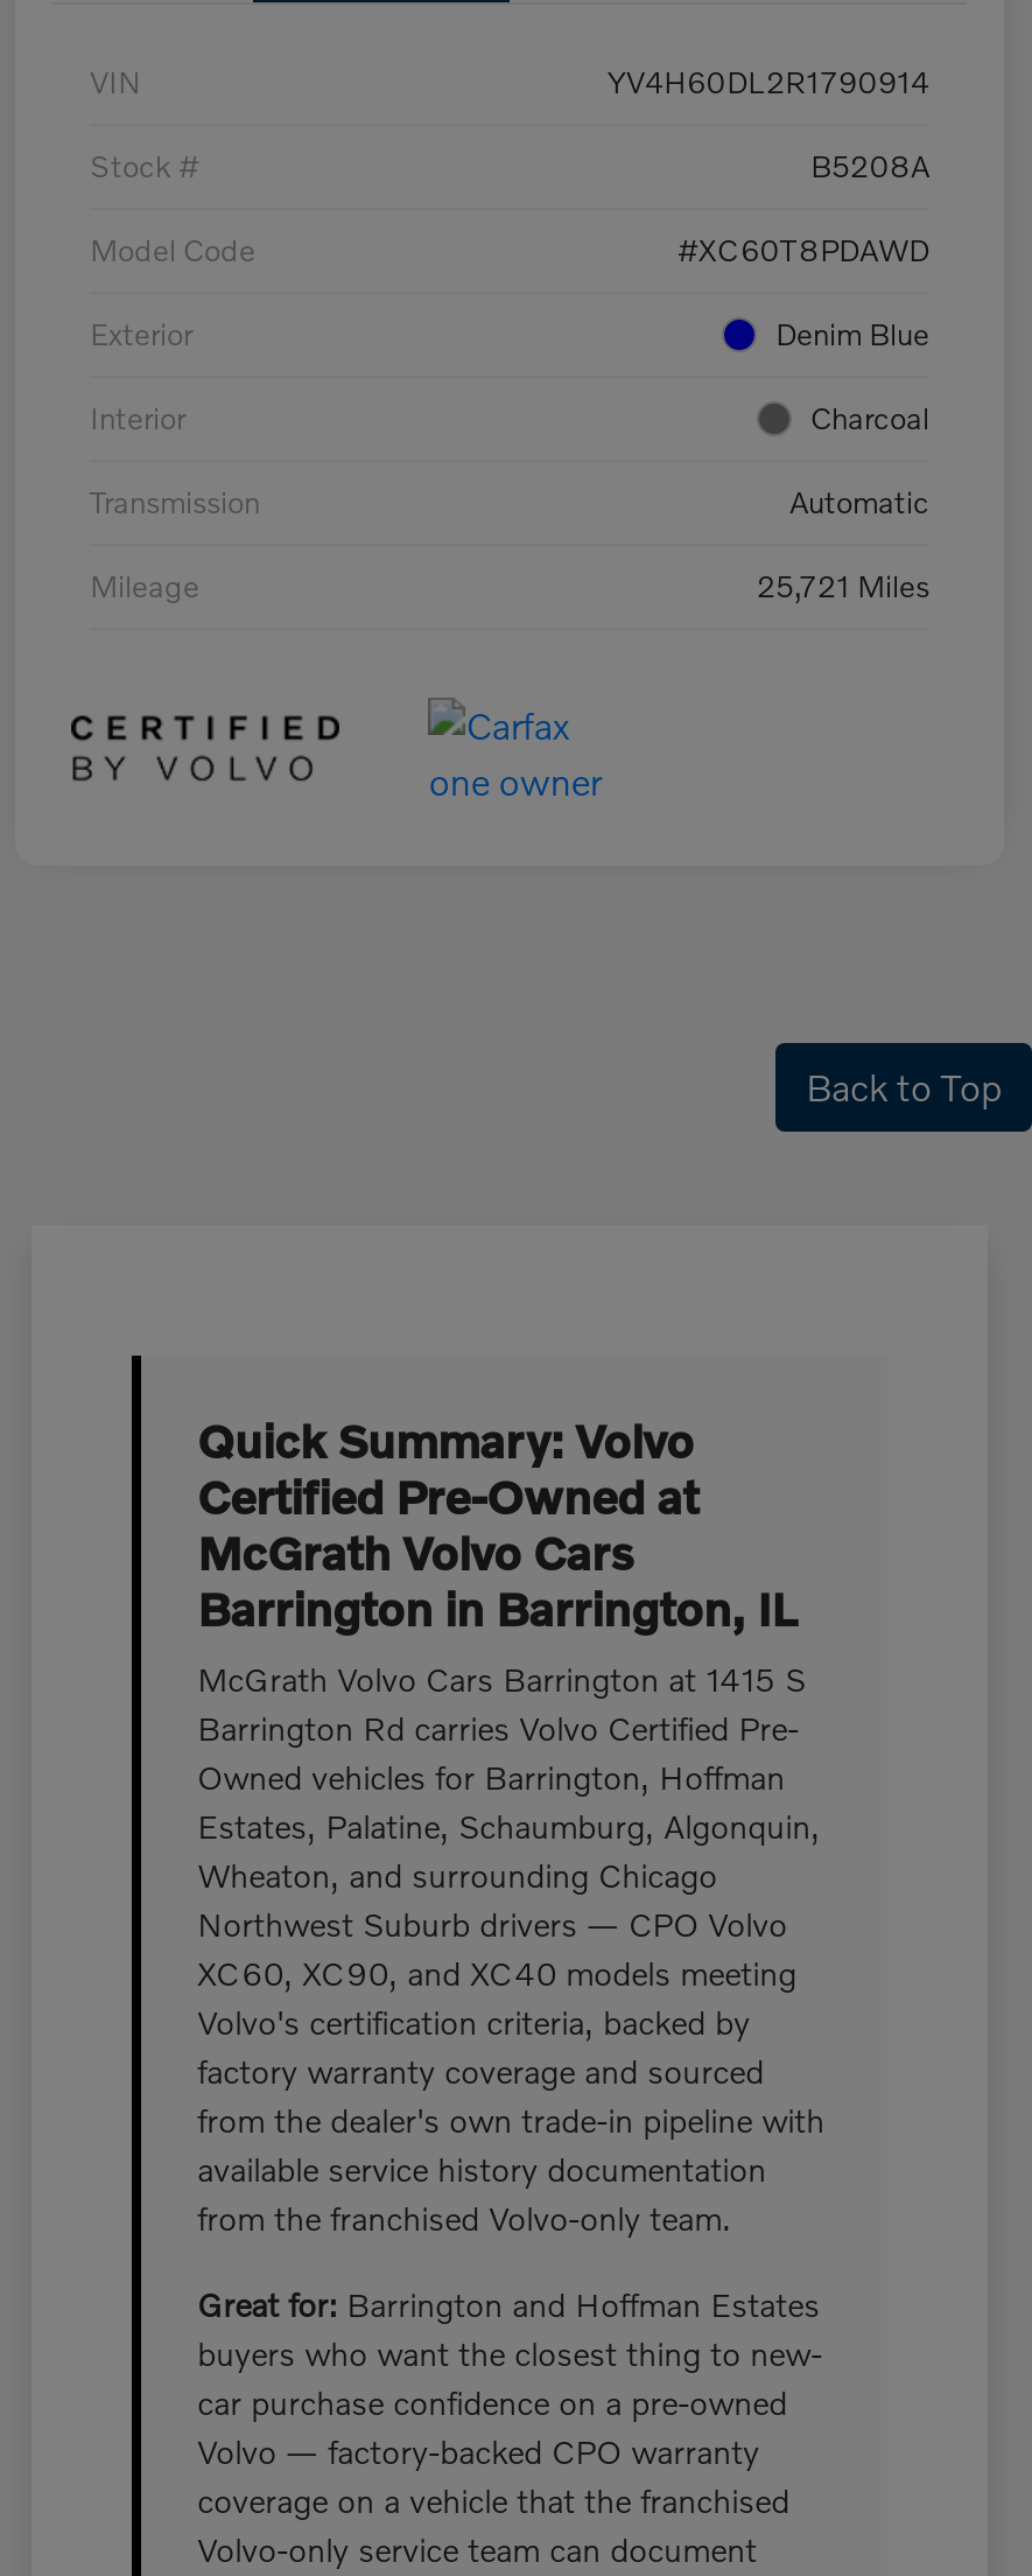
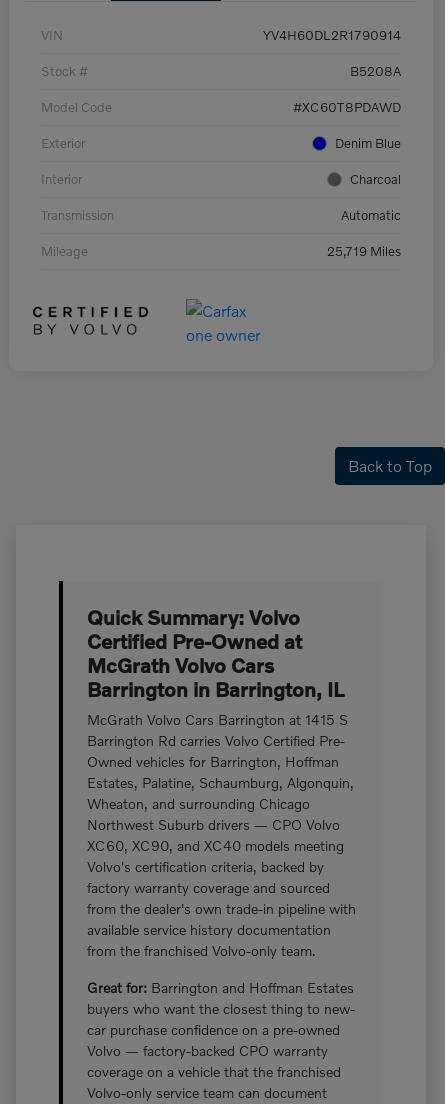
- 25,721 Miles
+ 25,719 Miles
